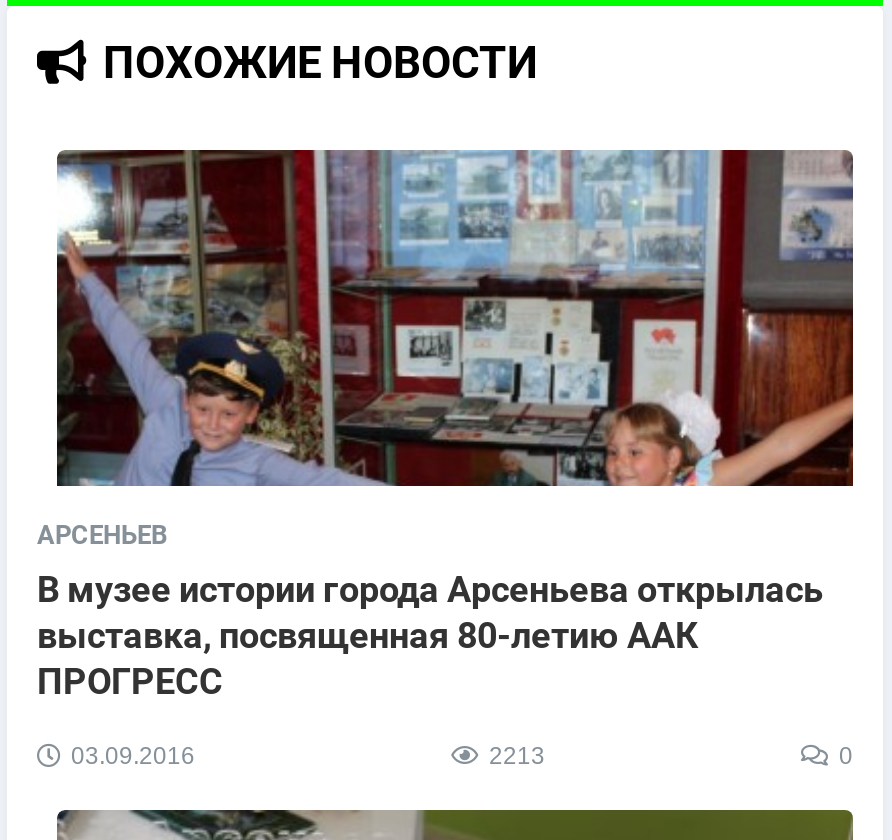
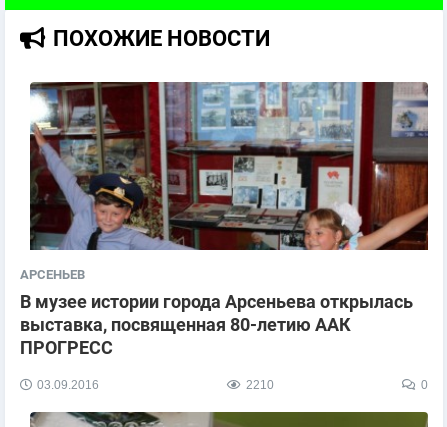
- 2213
+ 2210
